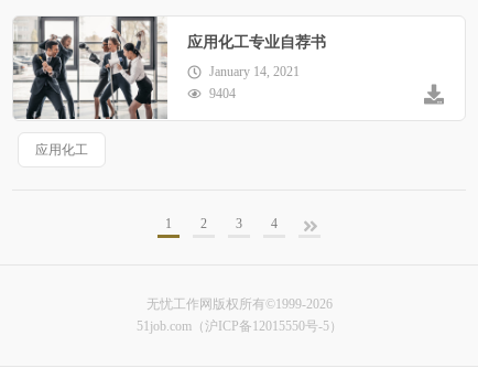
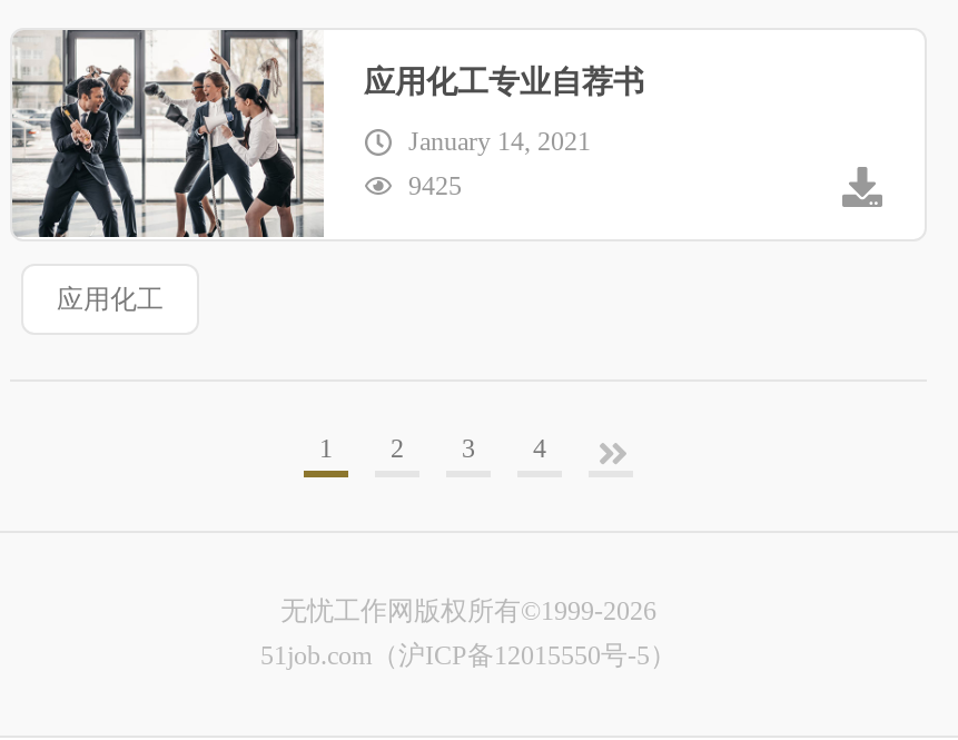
- 9404
+ 9425
